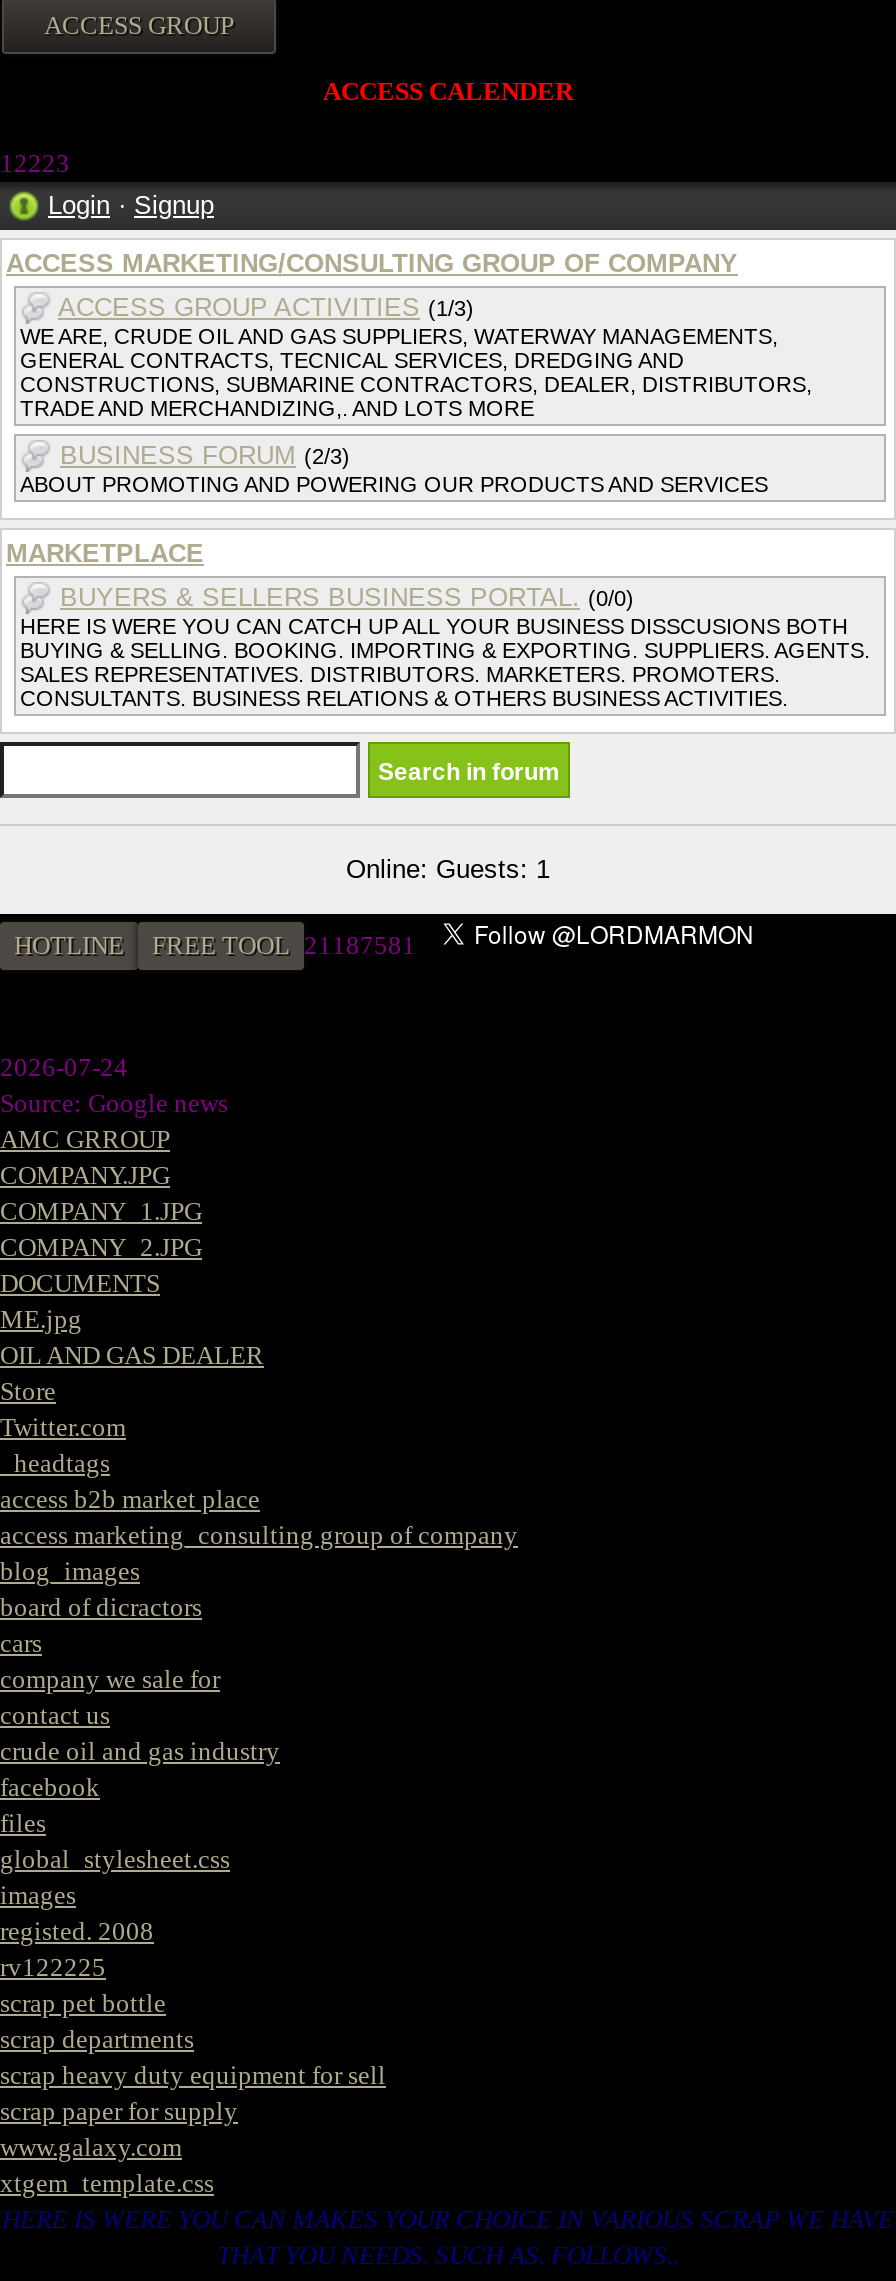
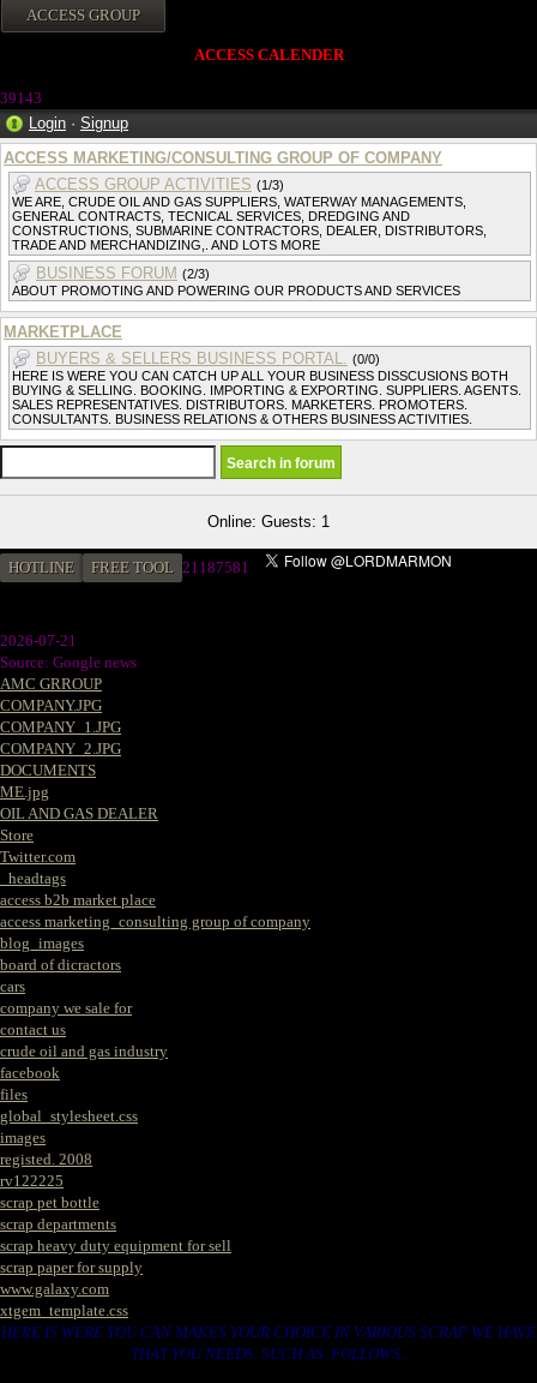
- 12223
+ 39143

- 2026-07-24
+ 2026-07-21
